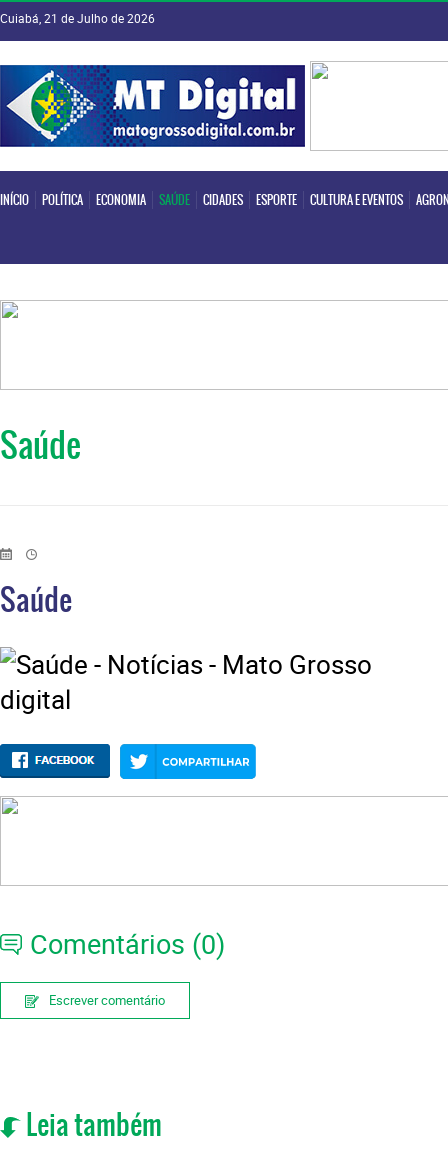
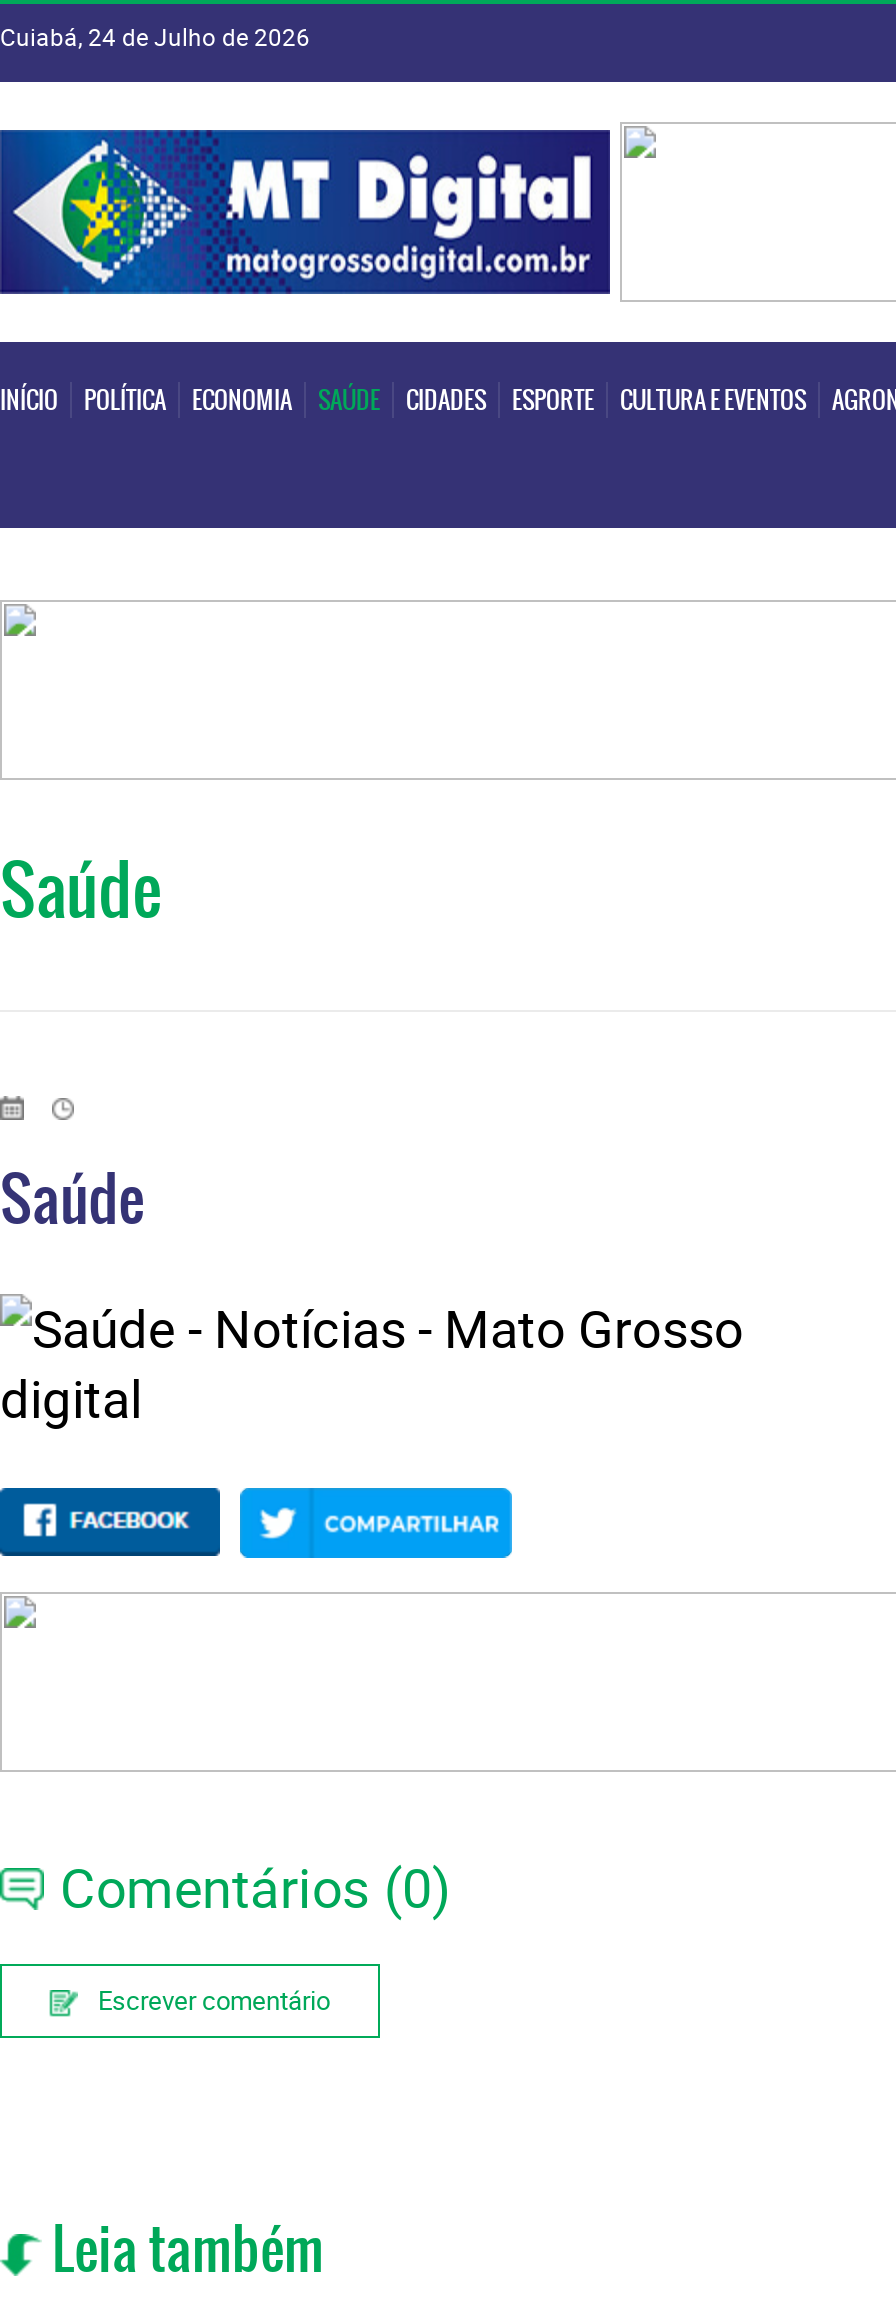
- Cuiabá, 21 de Julho de 2026
+ Cuiabá, 24 de Julho de 2026
